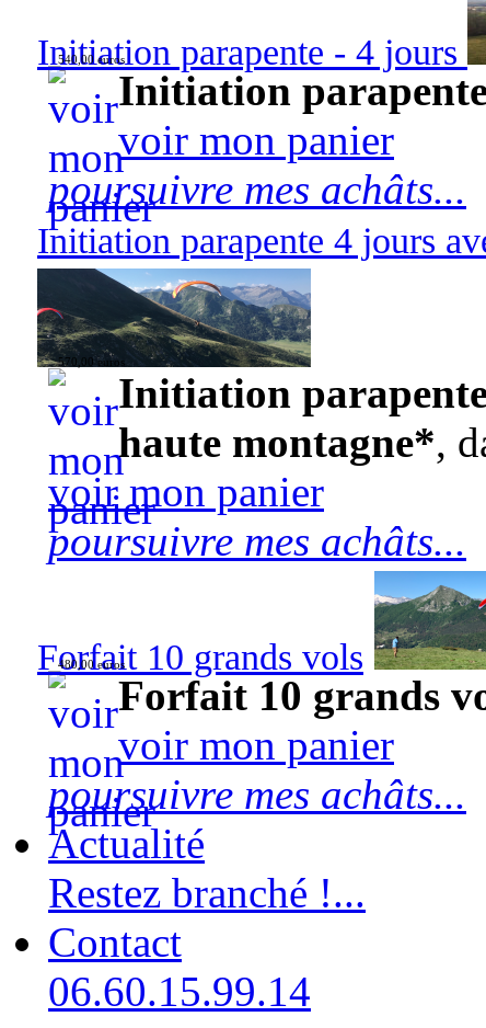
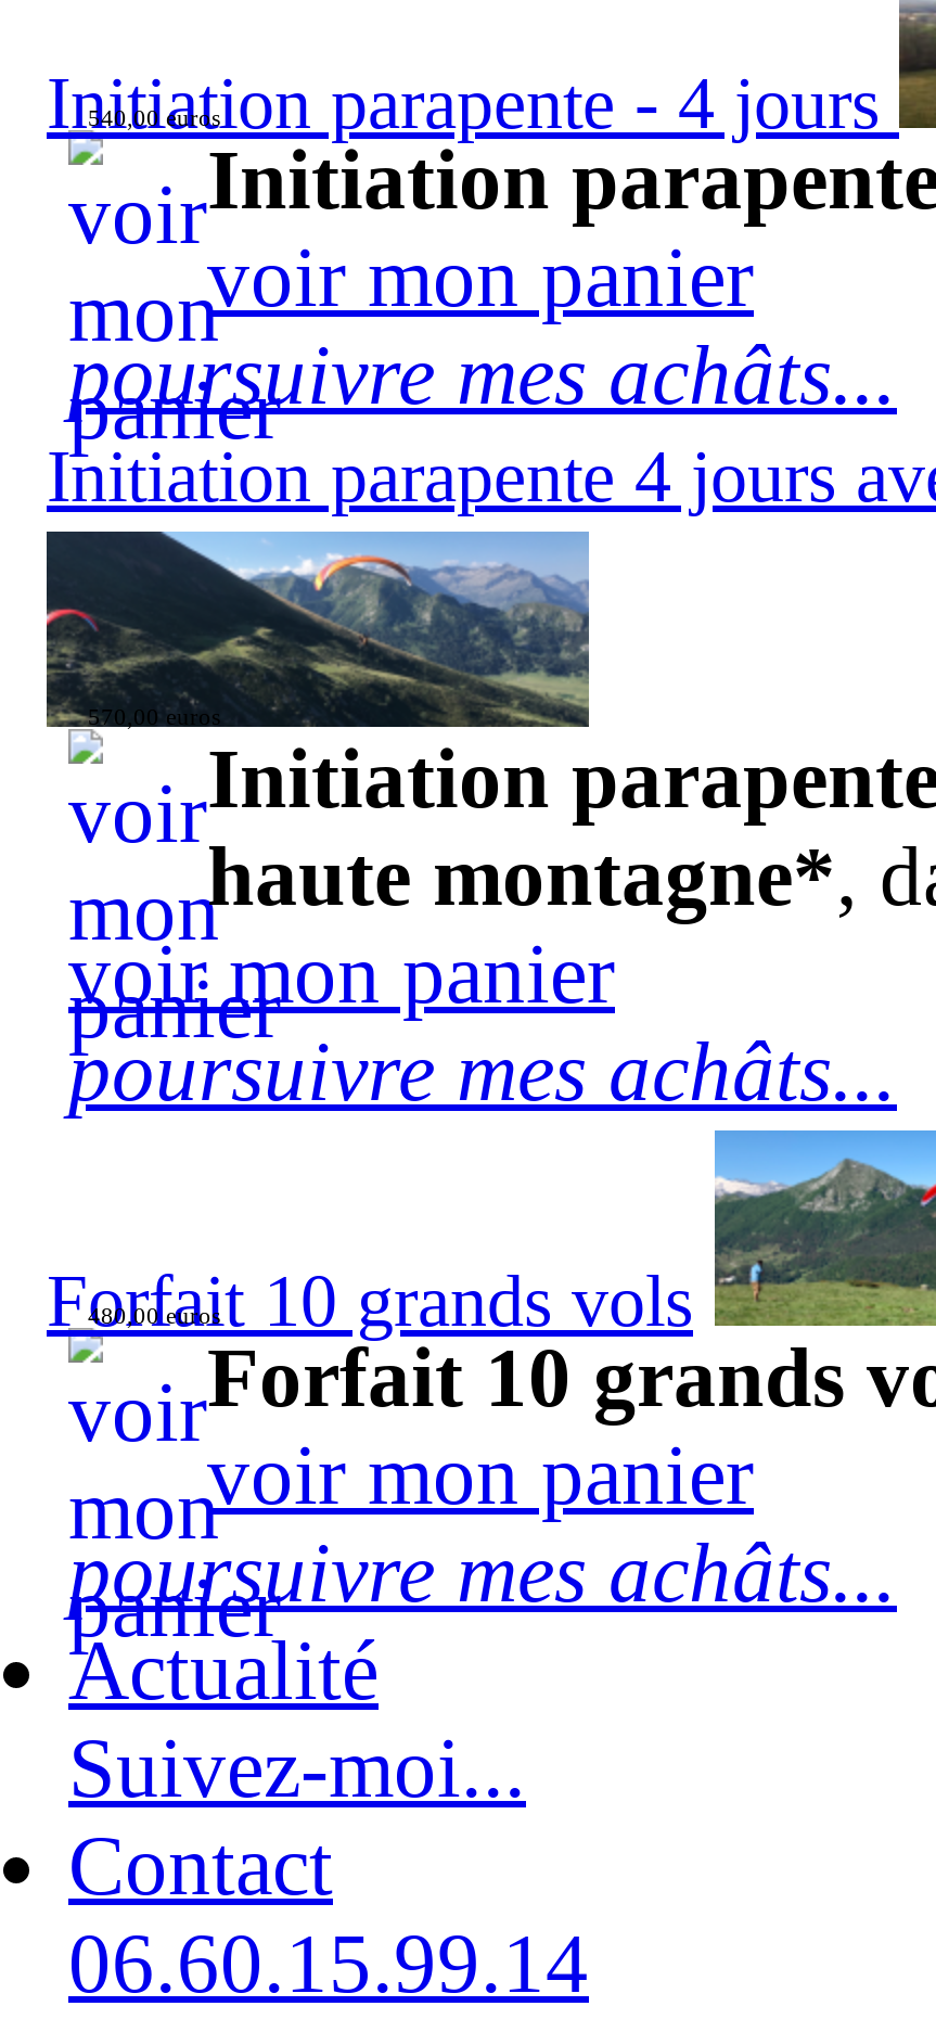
- Restez branché !...
+ Suivez-moi...
